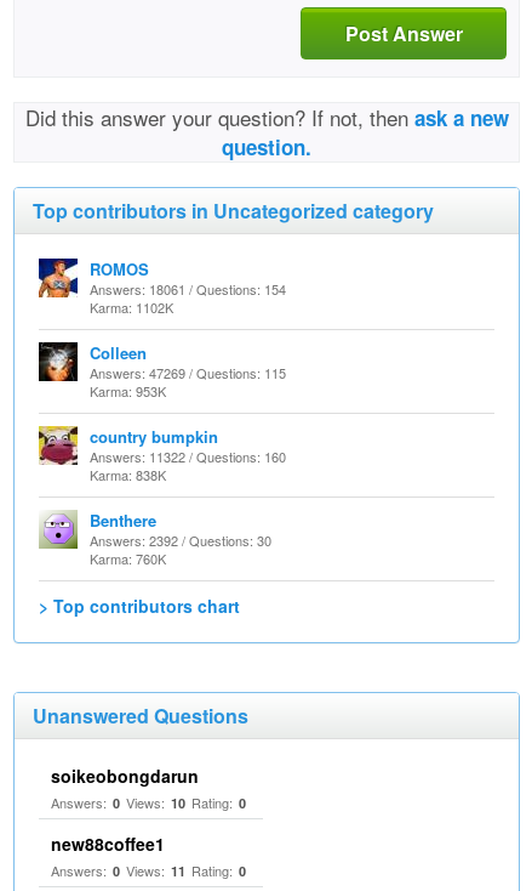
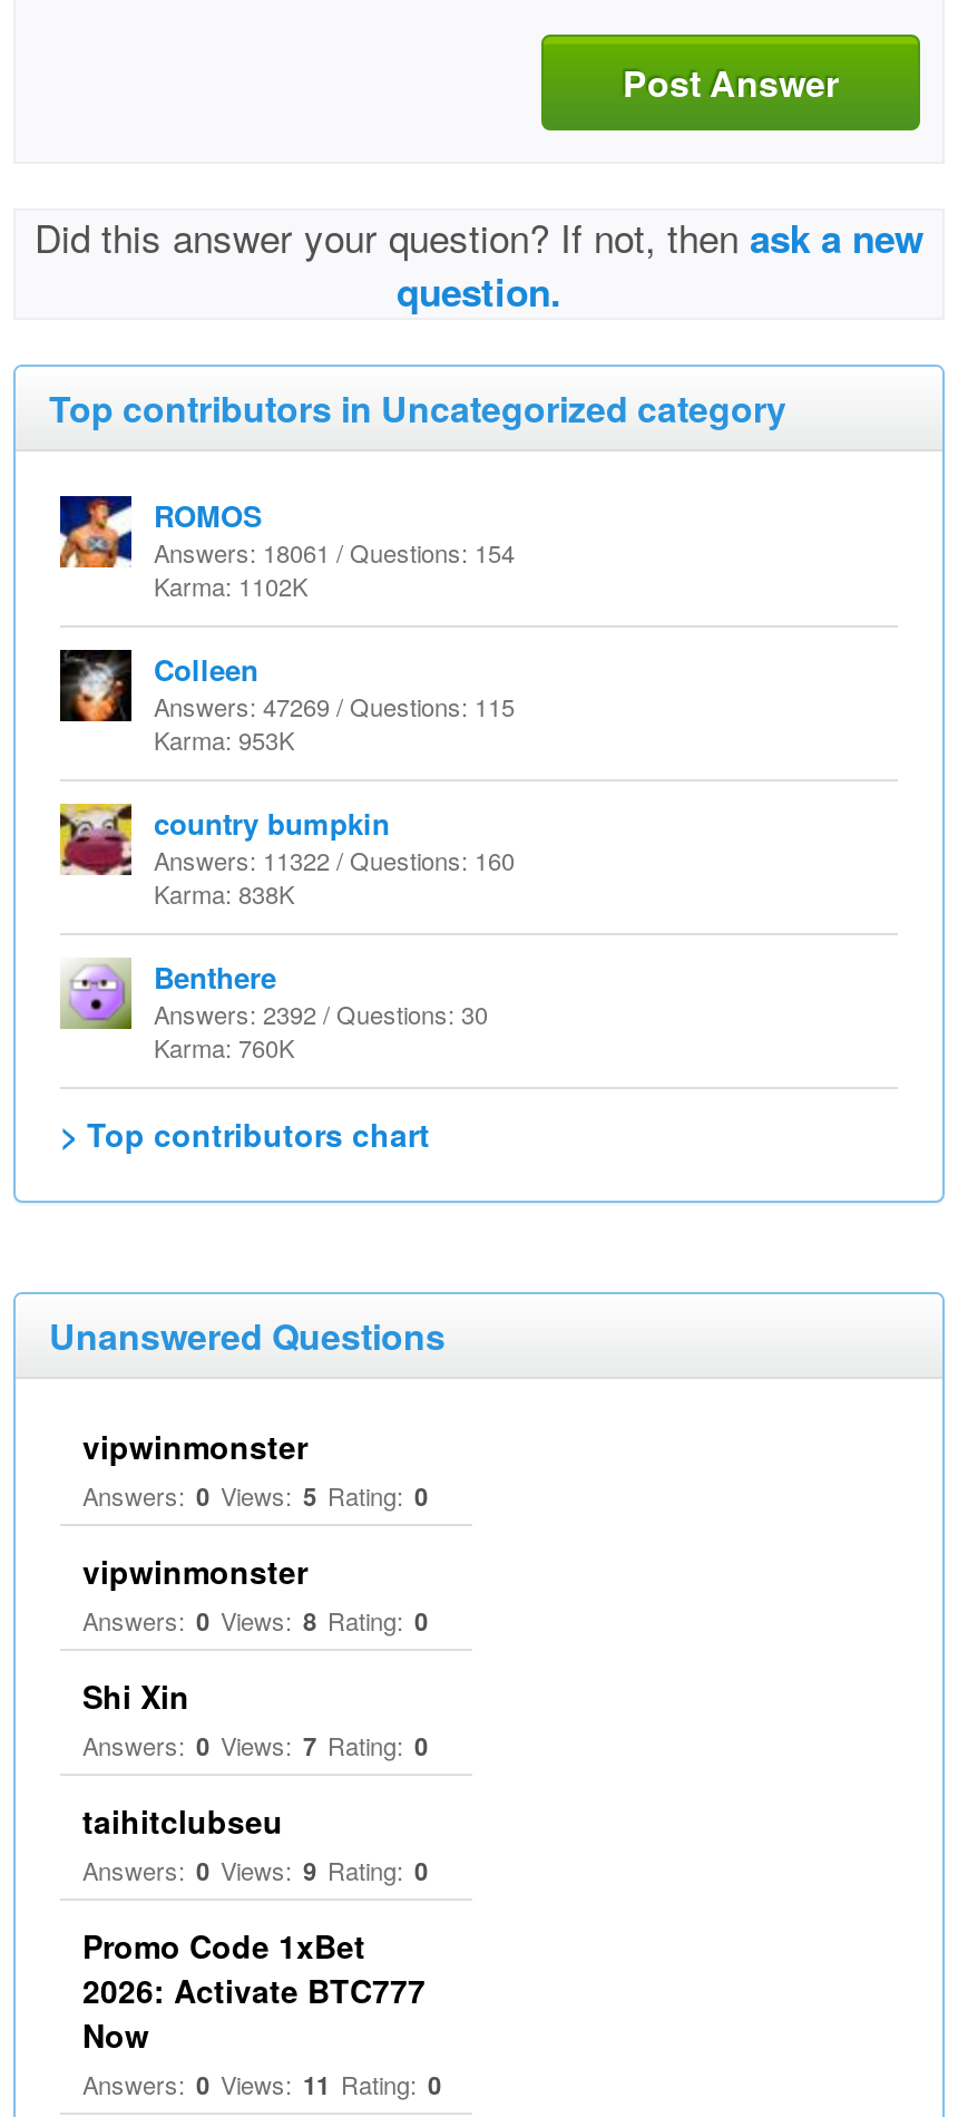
- soikeobongdarun
- Answers: 0 Views: 10 Rating: 0
- new88coffee1
+ vipwinmonster
+ Answers: 0 Views: 5 Rating: 0
+ vipwinmonster
+ Answers: 0 Views: 8 Rating: 0
+ Shi Xin
+ Answers: 0 Views: 7 Rating: 0
+ taihitclubseu
+ Answers: 0 Views: 9 Rating: 0
+ Promo Code 1xBet
+ 2026: Activate BTC777
+ Now
